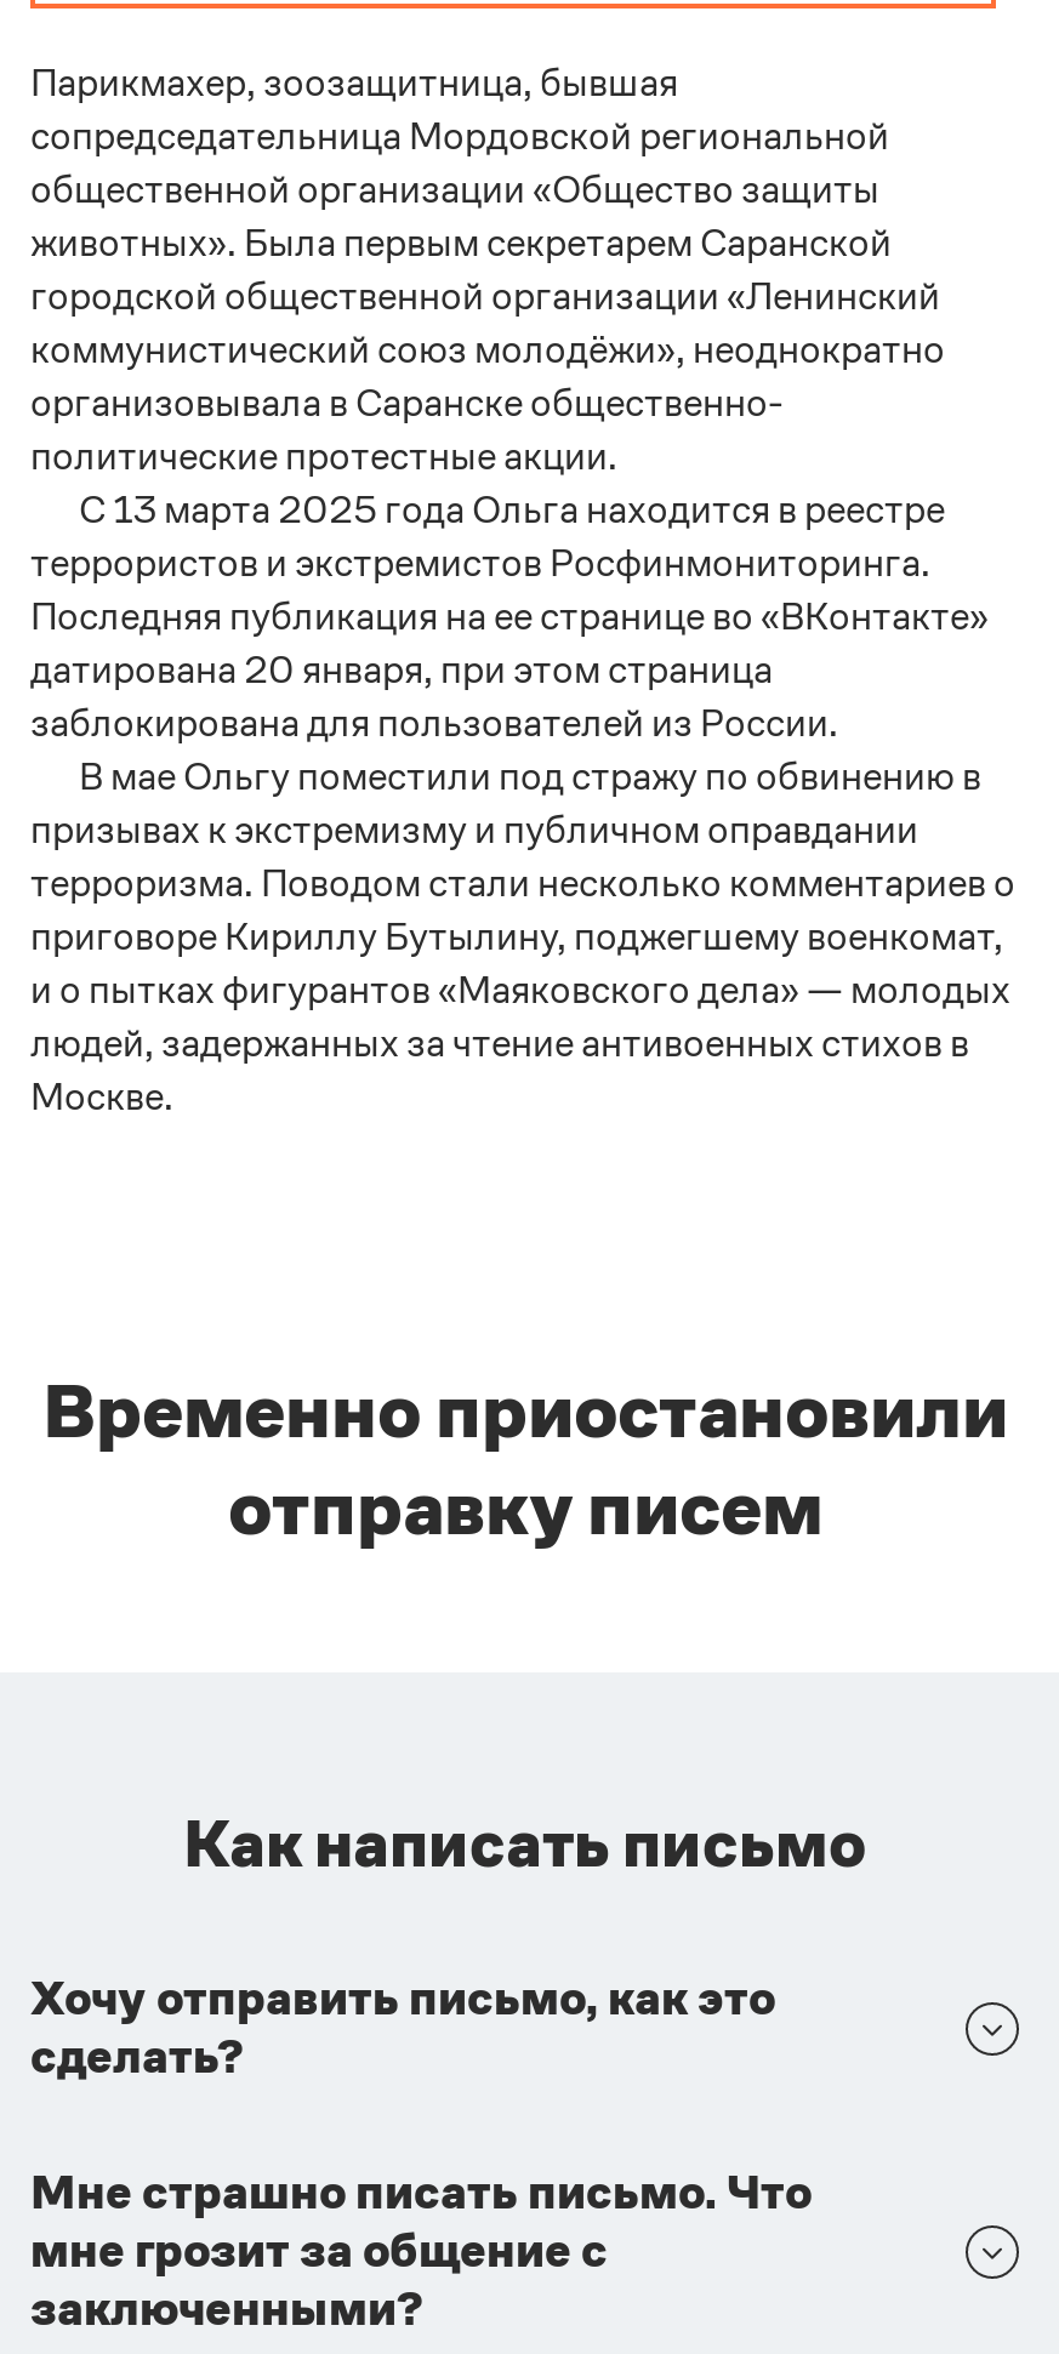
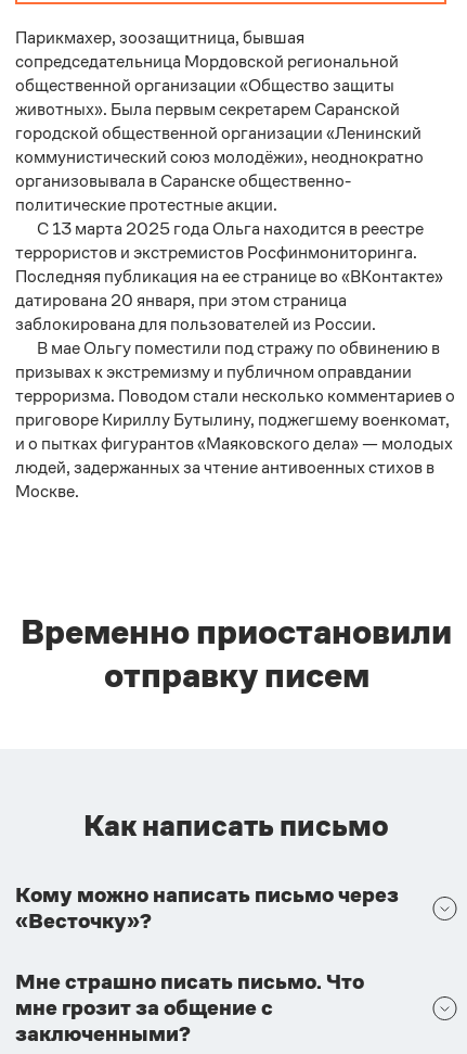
- Хочу отправить письмо, как это
- сделать?
+ Кому можно написать письмо через
+ «Весточку»?
